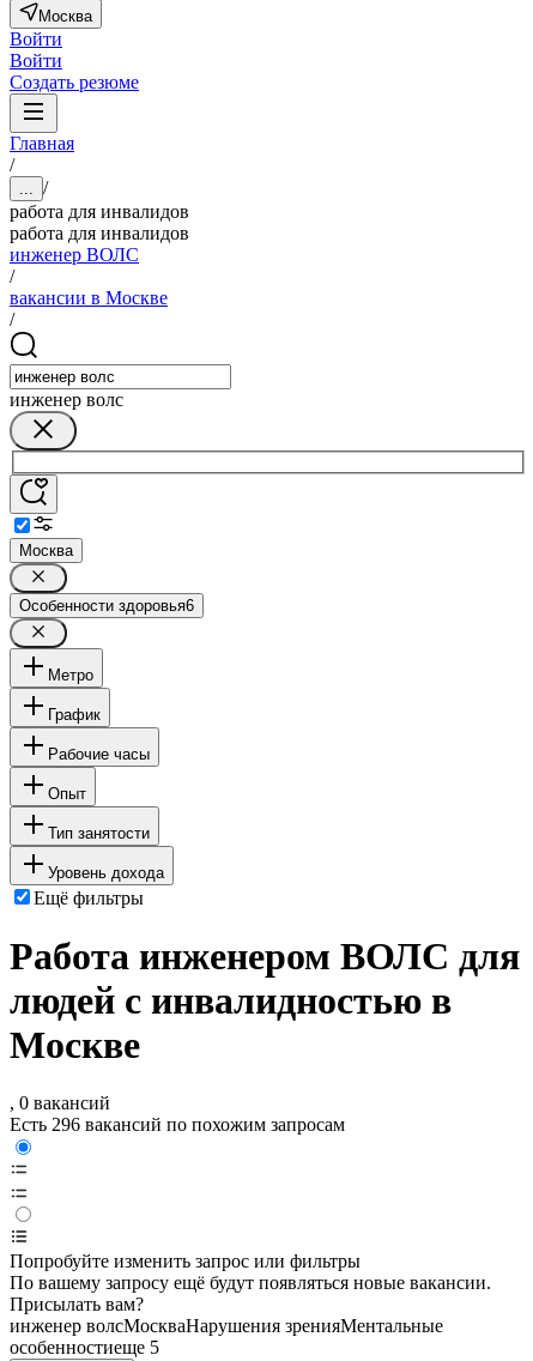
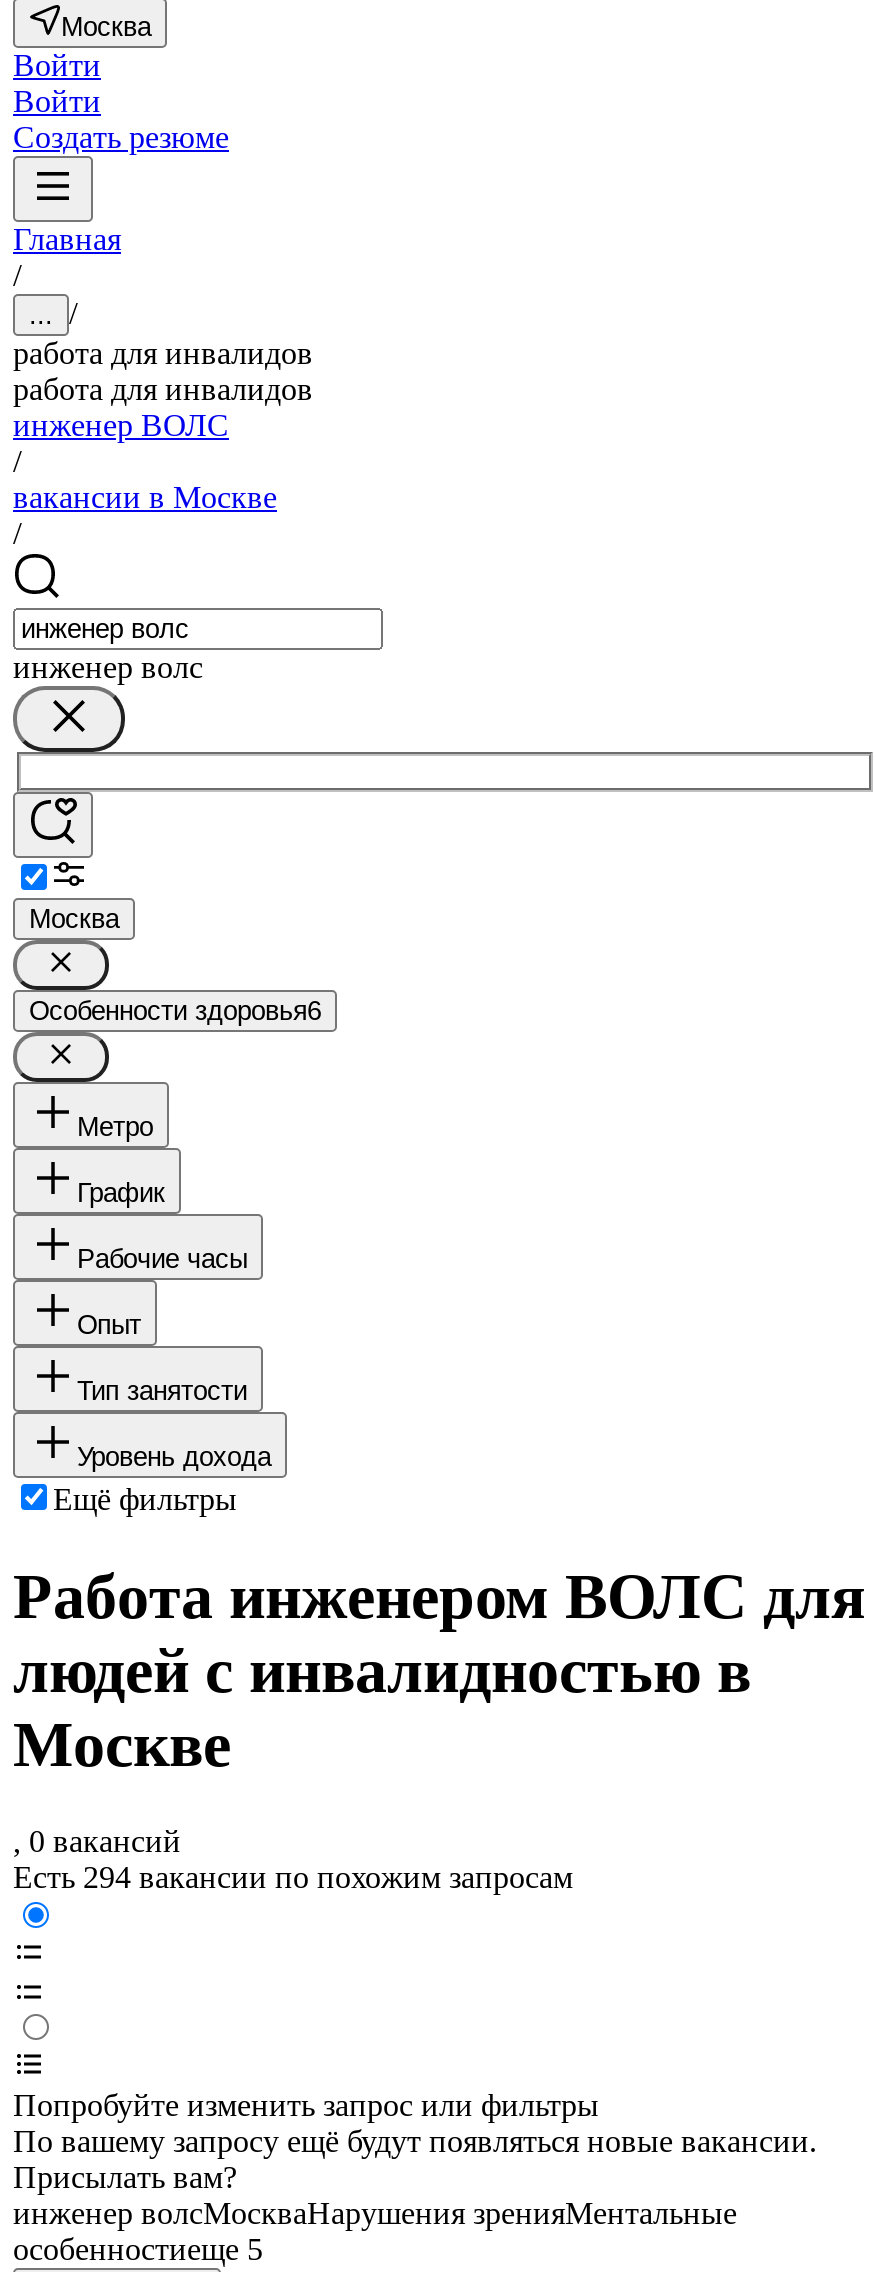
- Есть 296 вакансий по похожим запросам
+ Есть 294 вакансии по похожим запросам
